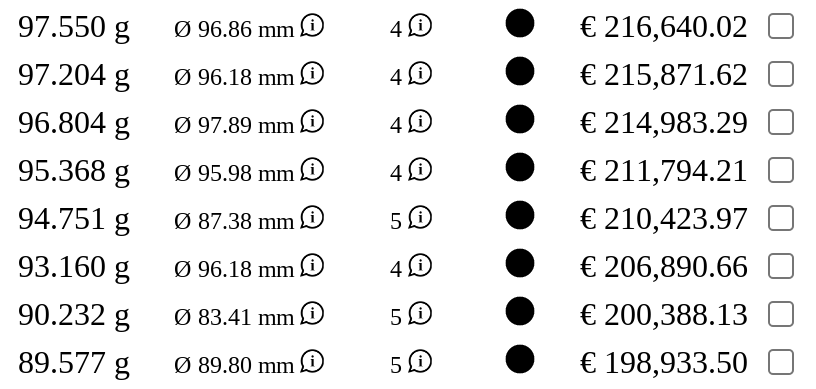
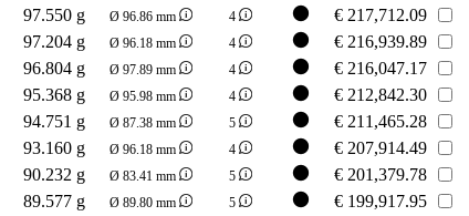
- €216,640.02
+ €217,712.09

- €215,871.62
+ €216,939.89

- €214,983.29
+ €216,047.17

- €211,794.21
+ €212,842.30

- €210,423.97
+ €211,465.28

- €206,890.66
+ €207,914.49

- €200,388.13
+ €201,379.78

- €198,933.50
+ €199,917.95
